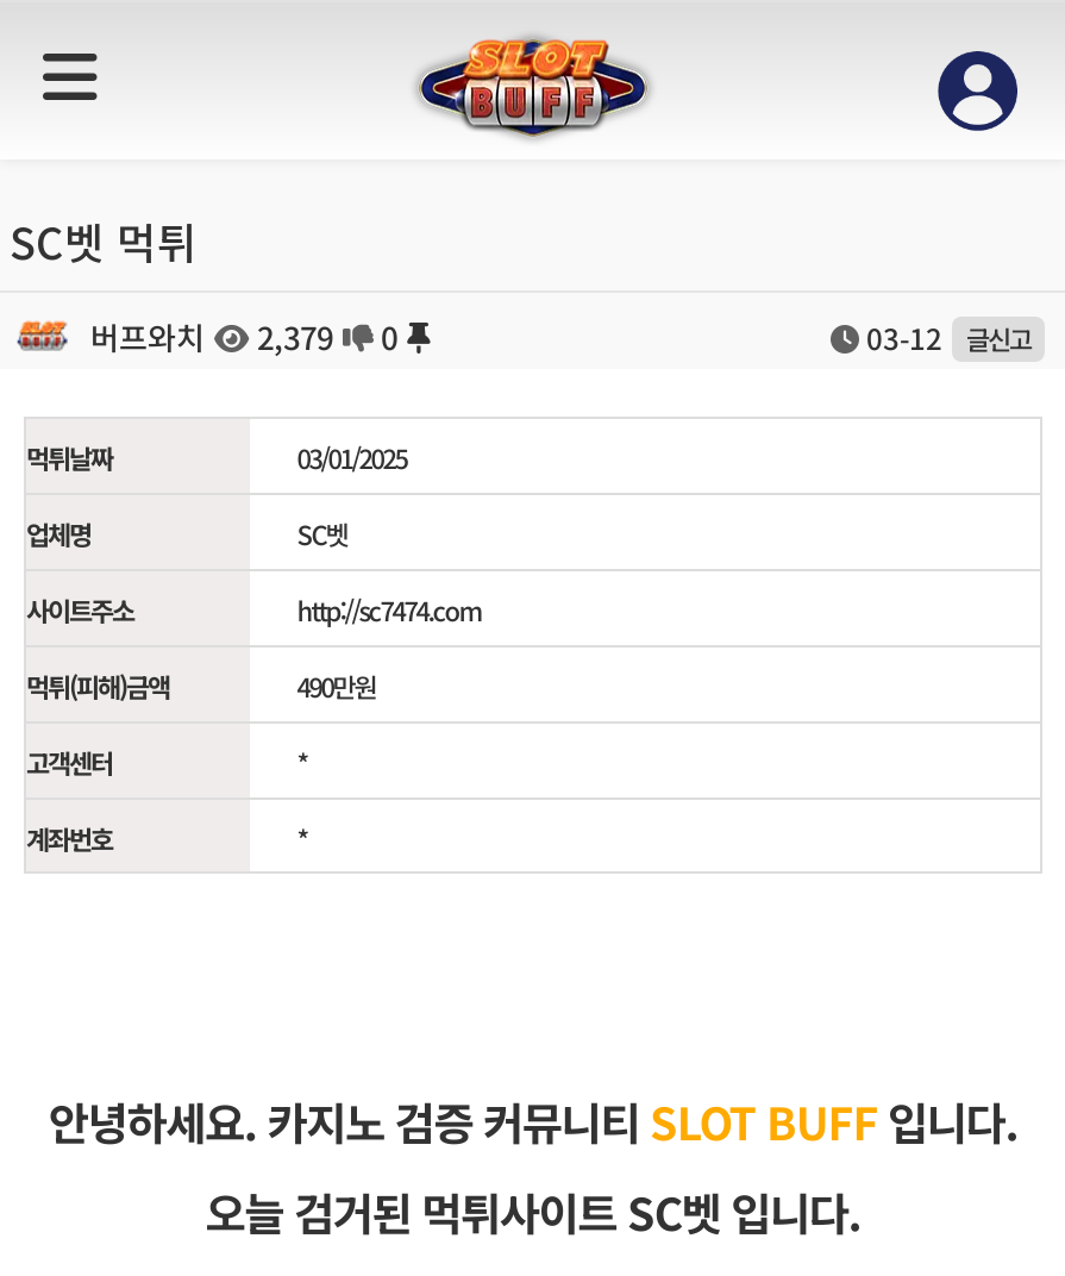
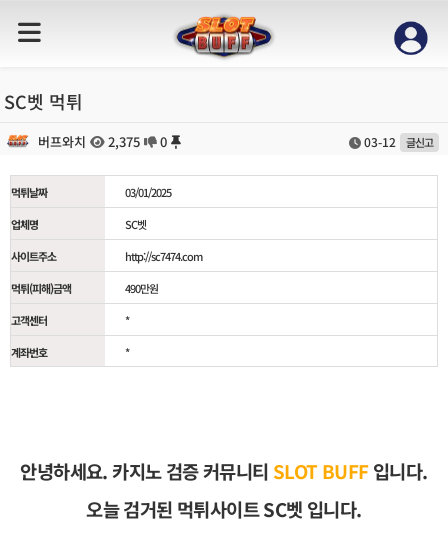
- 버프와치 2,379 0
+ 버프와치 2,375 0
